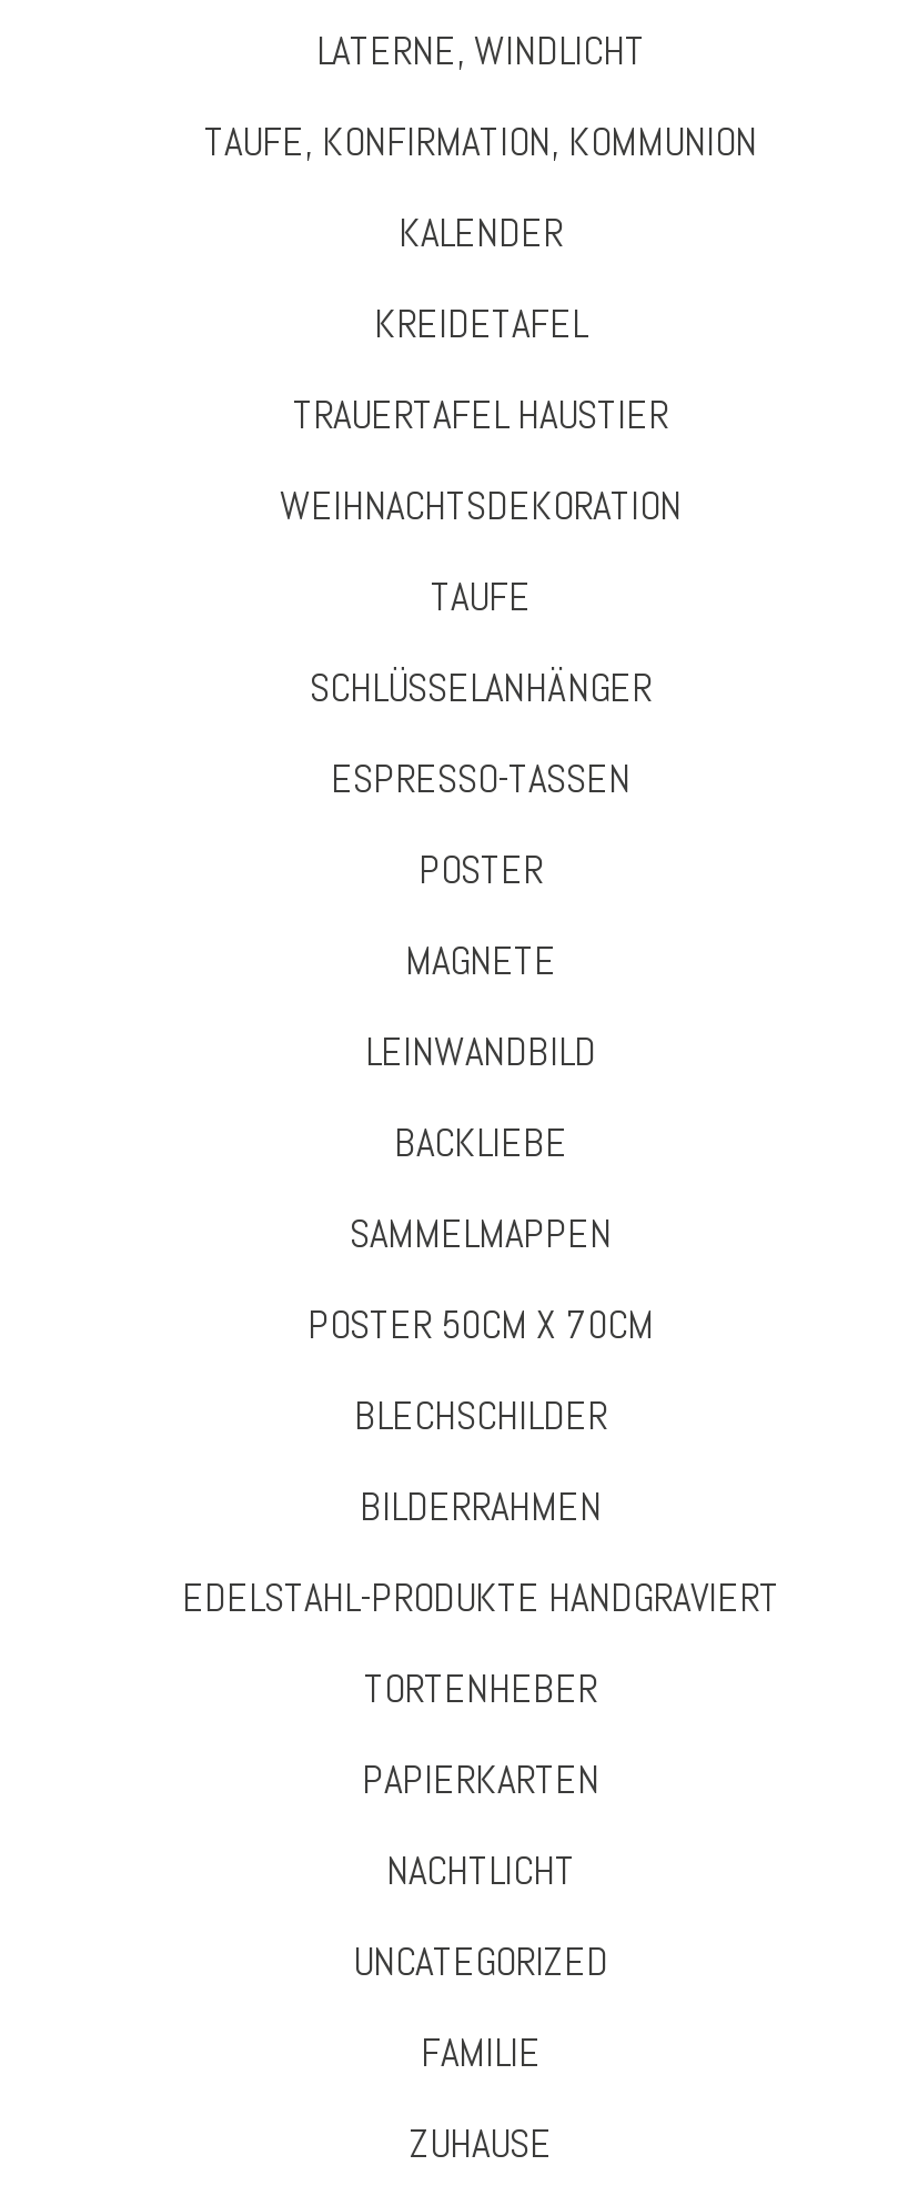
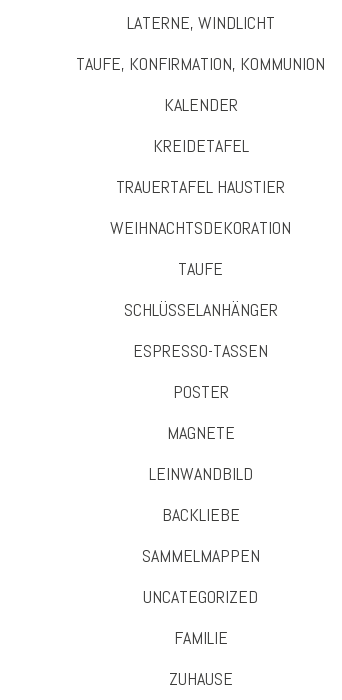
- POSTER 50CM X 70CM
- BLECHSCHILDER
- BILDERRAHMEN
- EDELSTAHL-PRODUKTE HANDGRAVIERT
- TORTENHEBER
- PAPIERKARTEN
- NACHTLICHT
